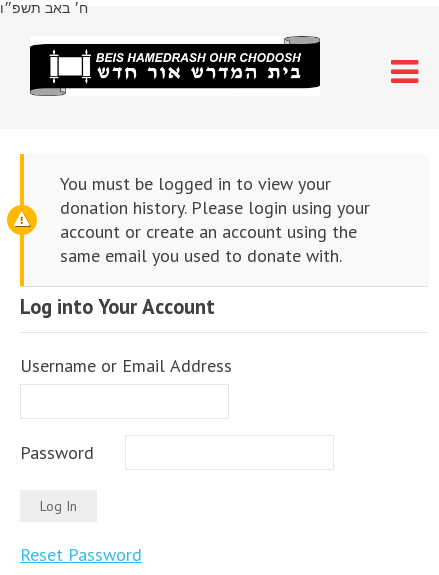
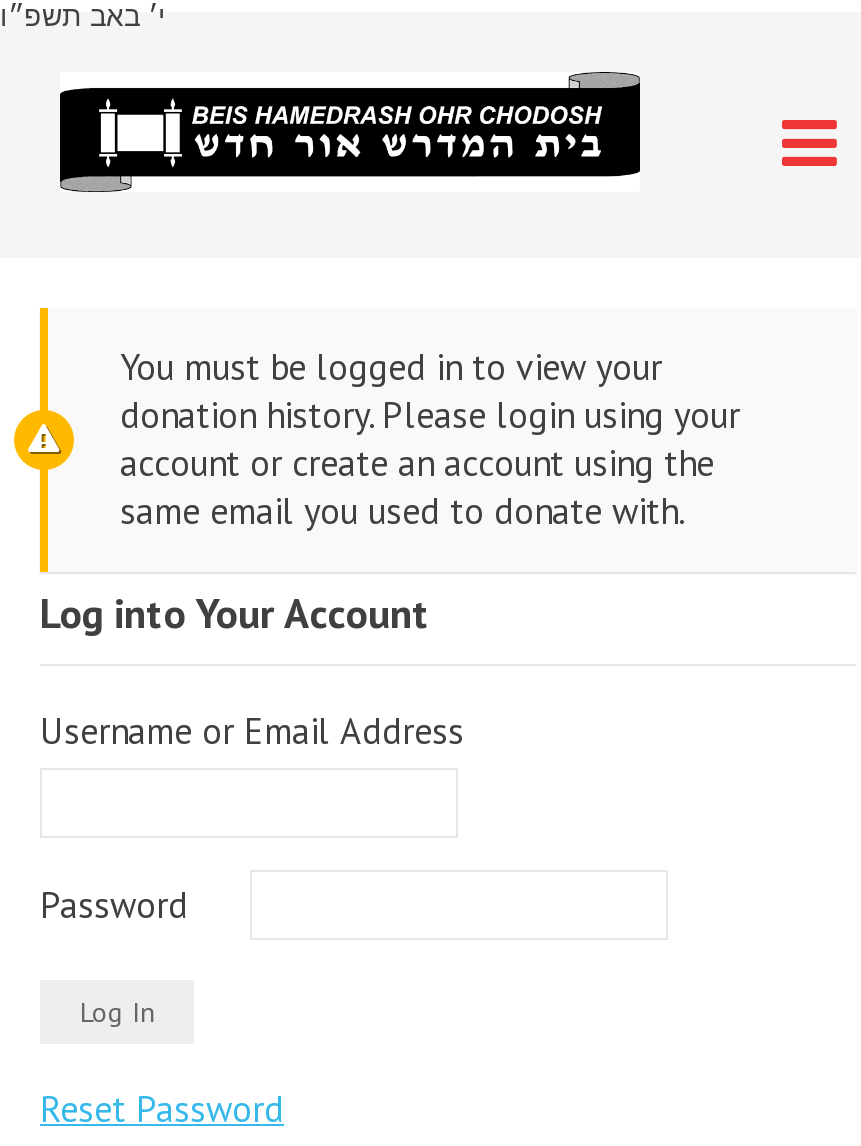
- ח׳ באב תשפ״ו
+ י׳ באב תשפ״ו
